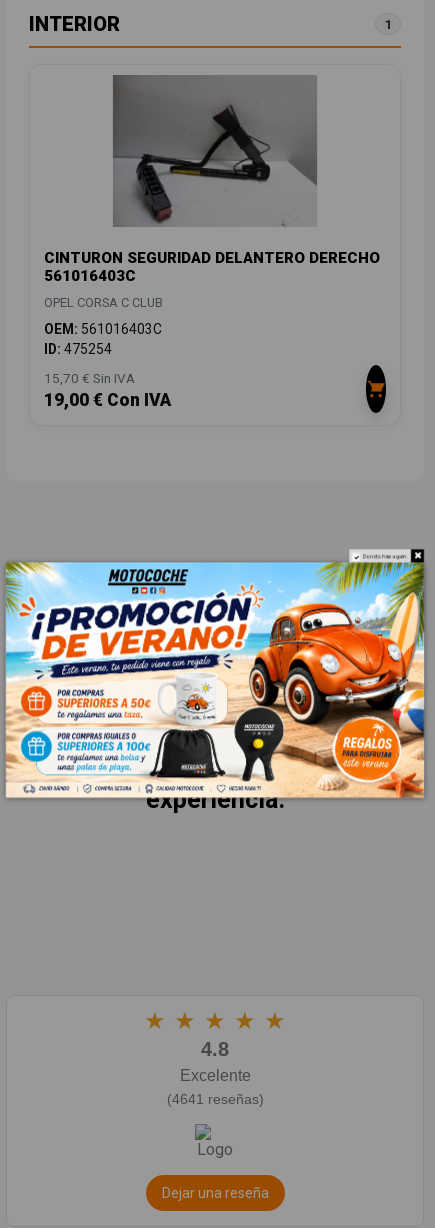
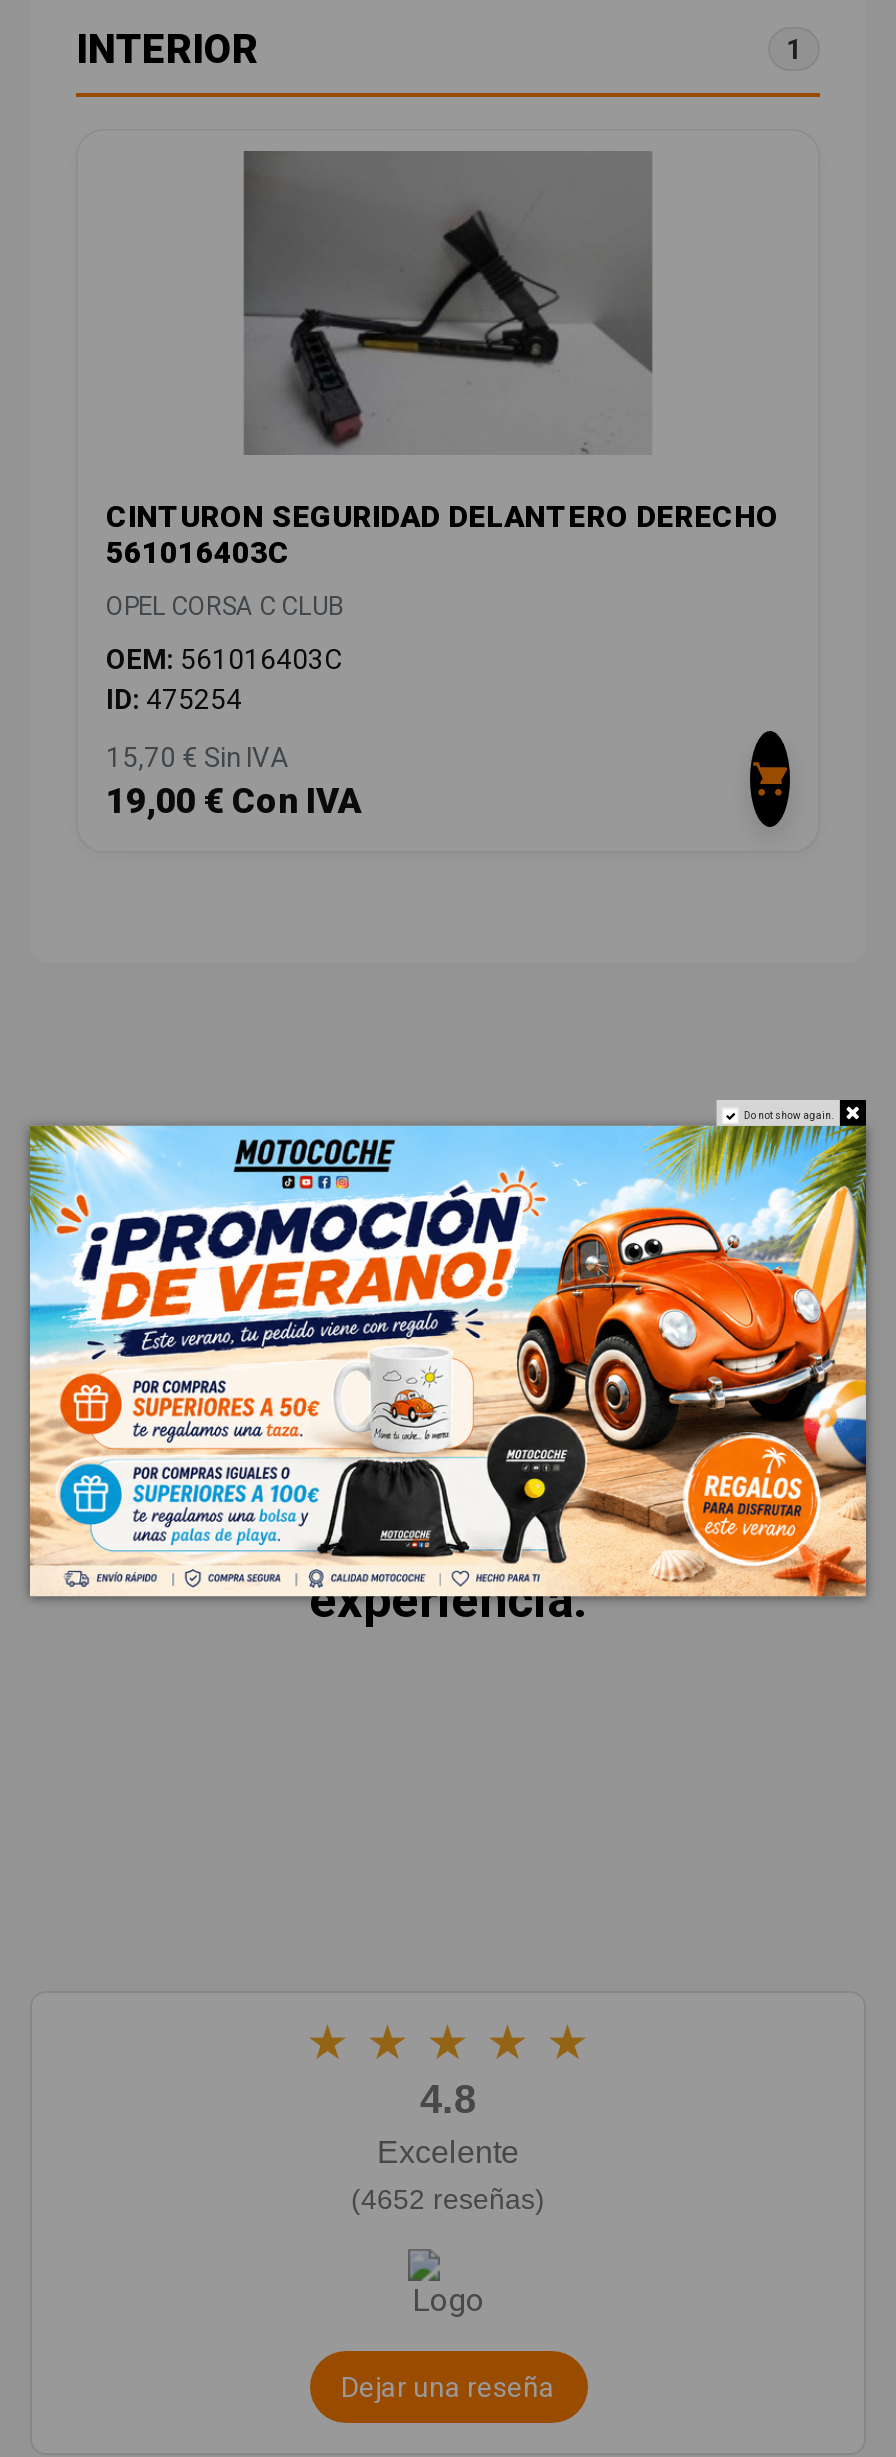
- (4641 reseñas)
+ (4652 reseñas)
